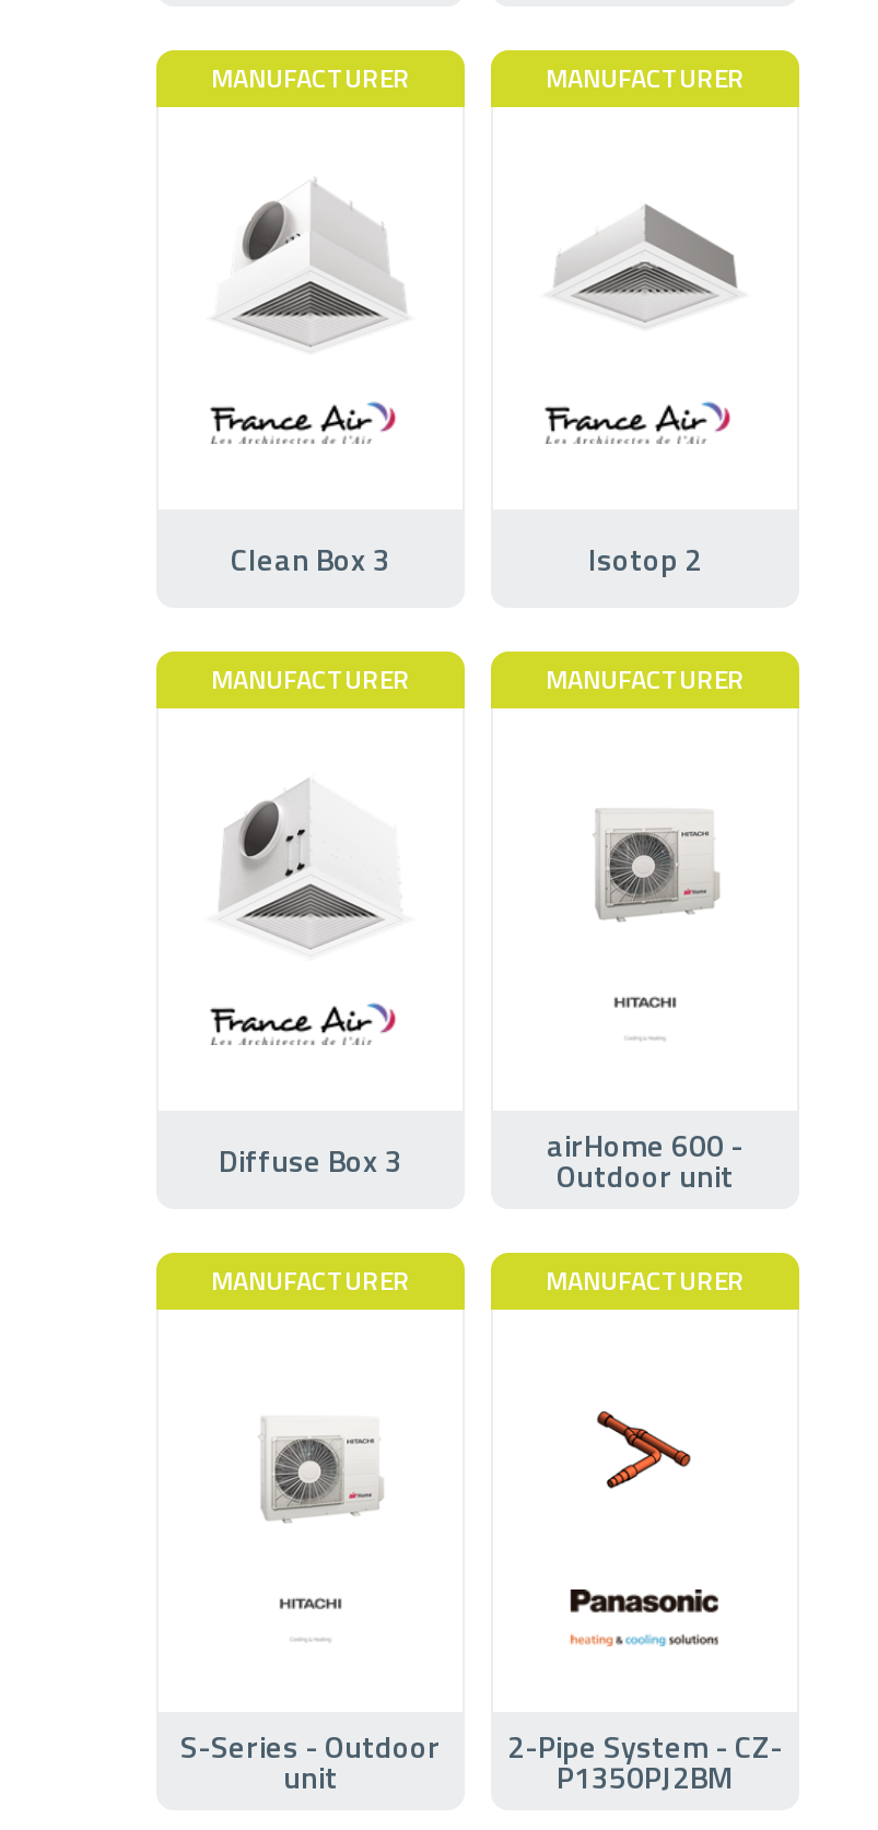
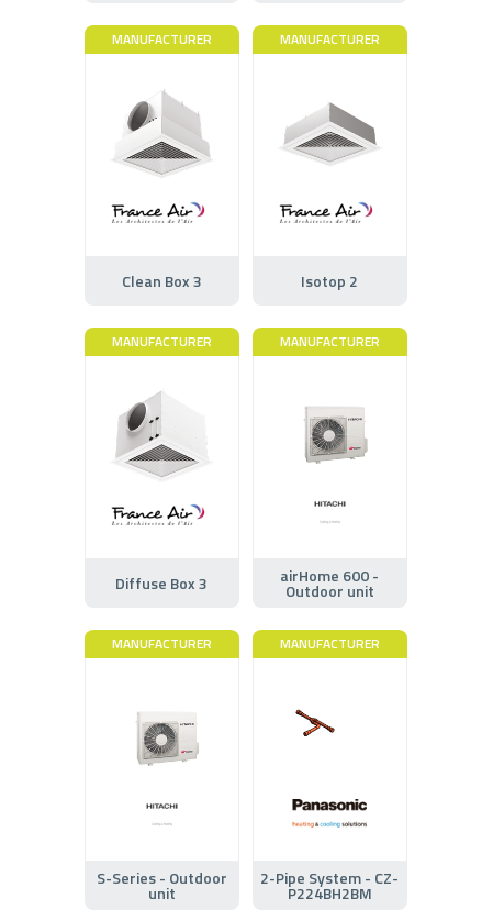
- [image]
+ [image]

- P1350PJ2BM
+ P224BH2BM
